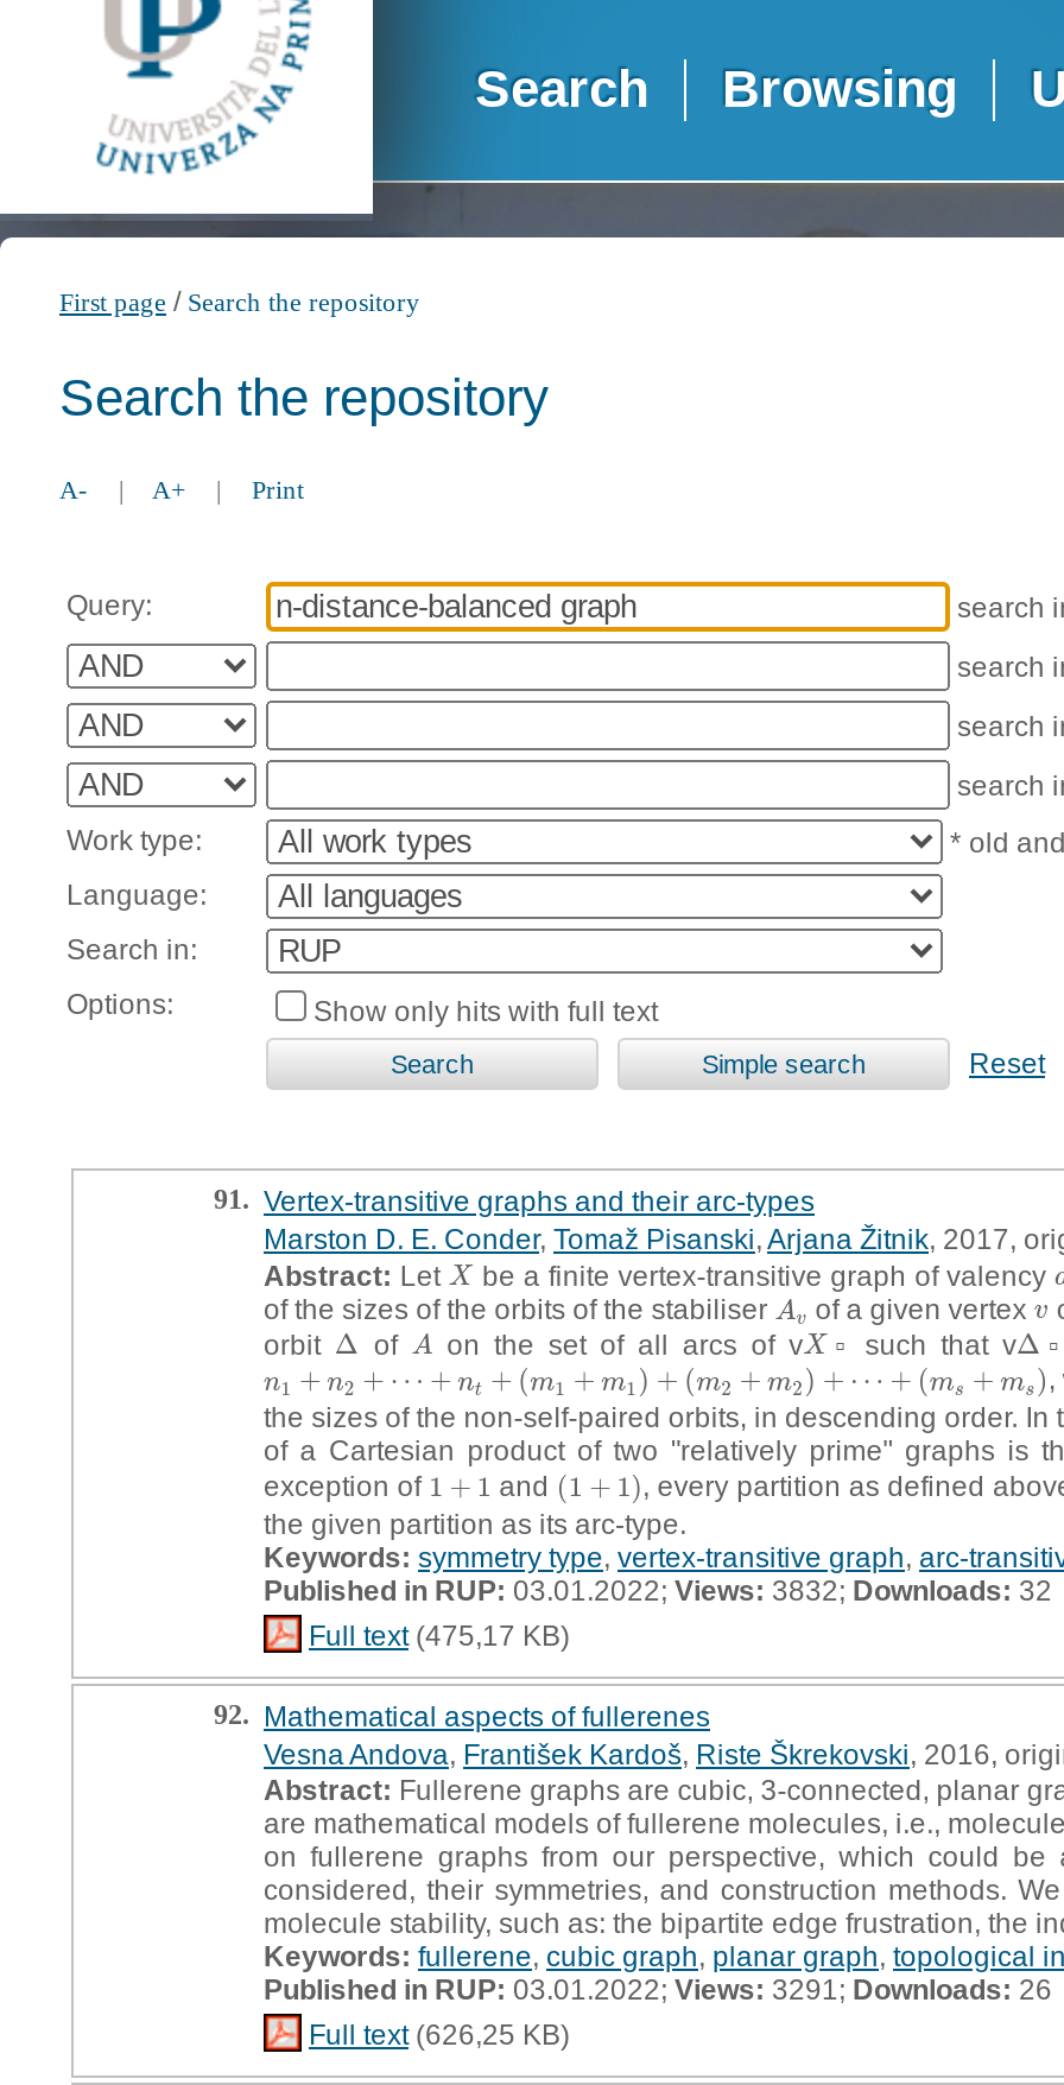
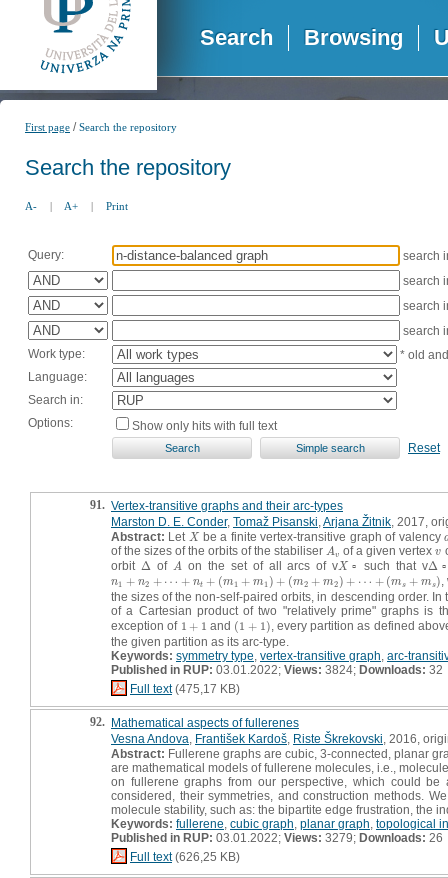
- Published in RUP:03.01.2022;Views:3832;Downloads:32
+ Published in RUP:03.01.2022;Views:3824;Downloads:32

- Published in RUP:03.01.2022;Views:3291;Downloads:26
+ Published in RUP:03.01.2022;Views:3279;Downloads:26
